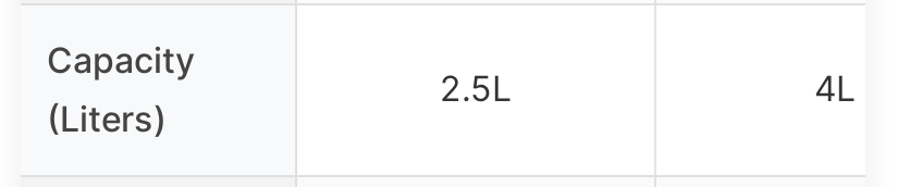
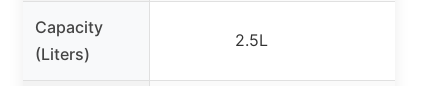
- 4L
